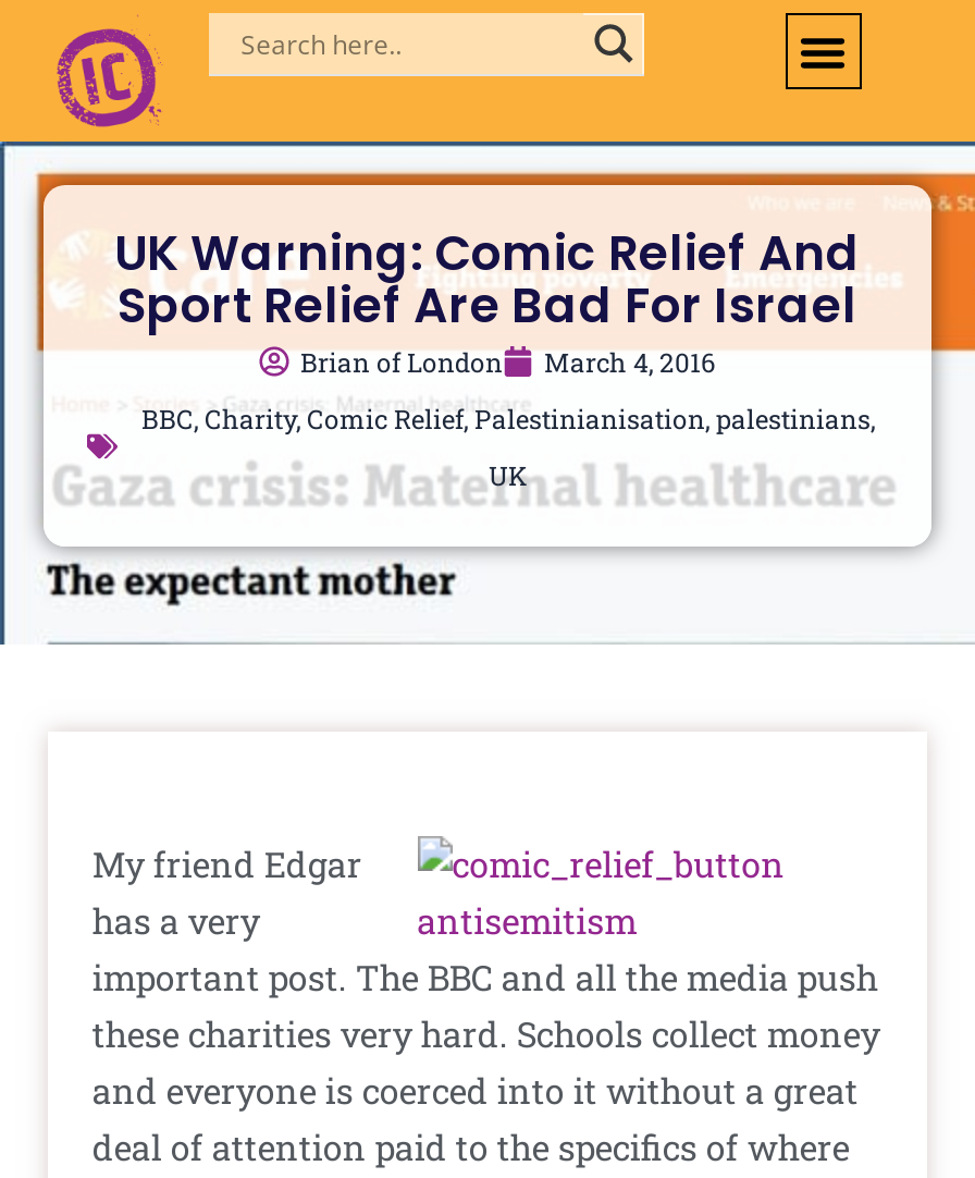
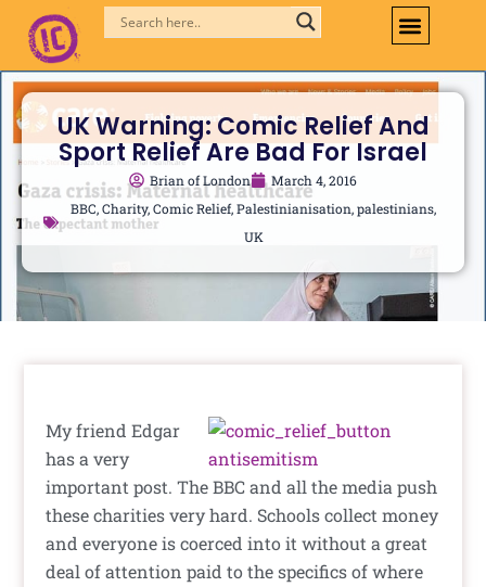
- [image]
+ [image]
